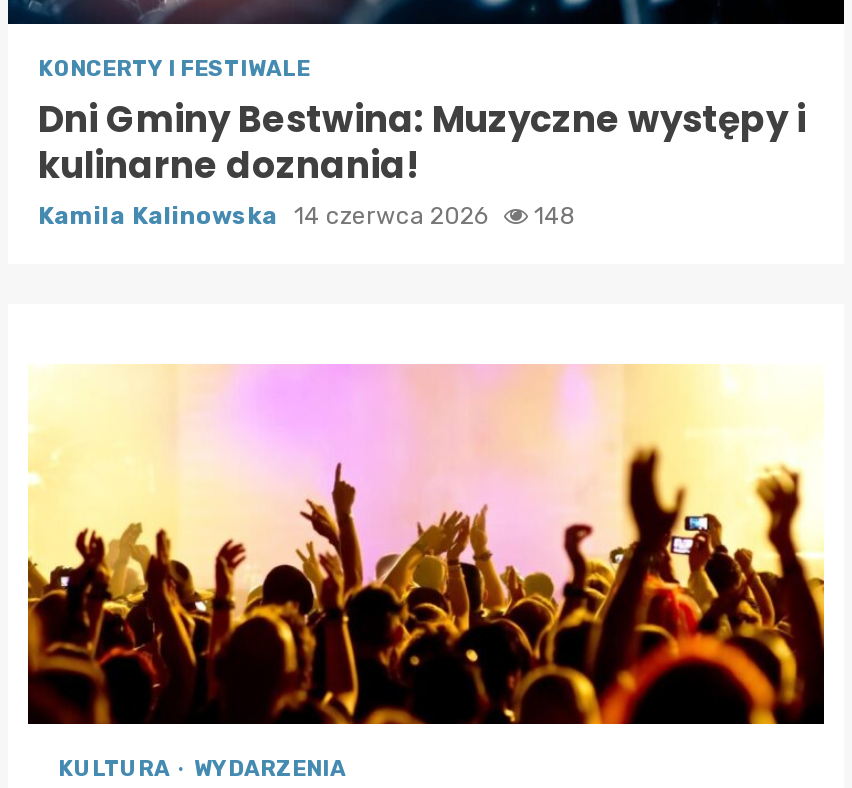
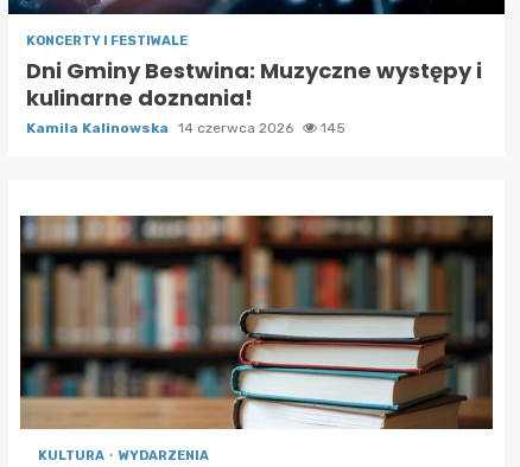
- Kamila Kalinowska 14 czerwca 2026 148
+ Kamila Kalinowska 14 czerwca 2026 145

- [image]
+ [image]
